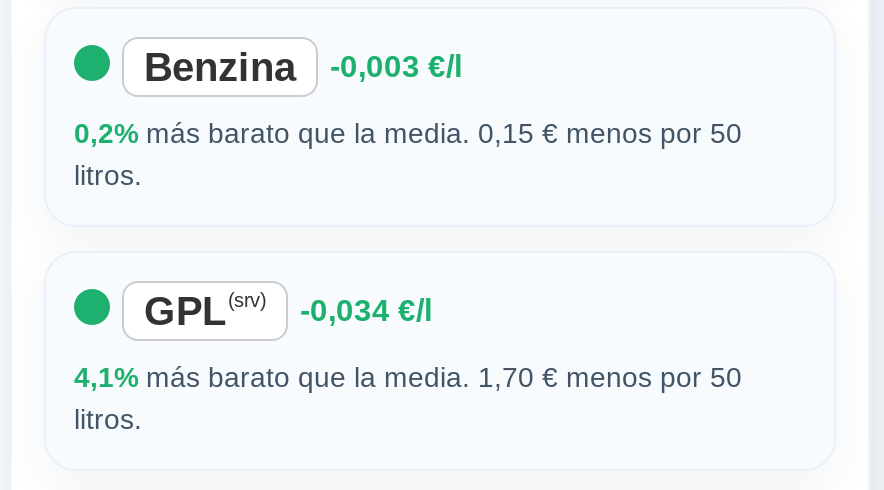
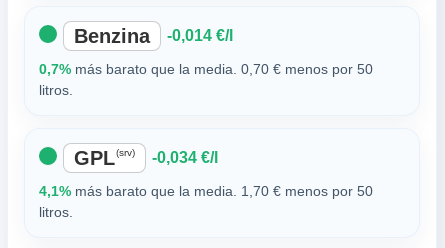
- Benzina -0,003 €/l
+ Benzina -0,014 €/l

- 0,2% más barato que la media. 0,15 € menos por 50
+ 0,7% más barato que la media. 0,70 € menos por 50
